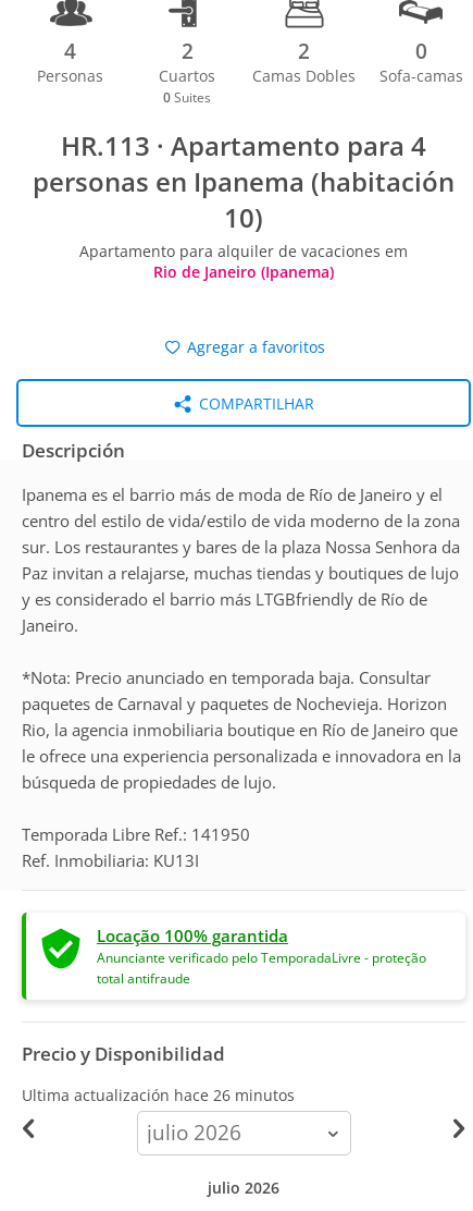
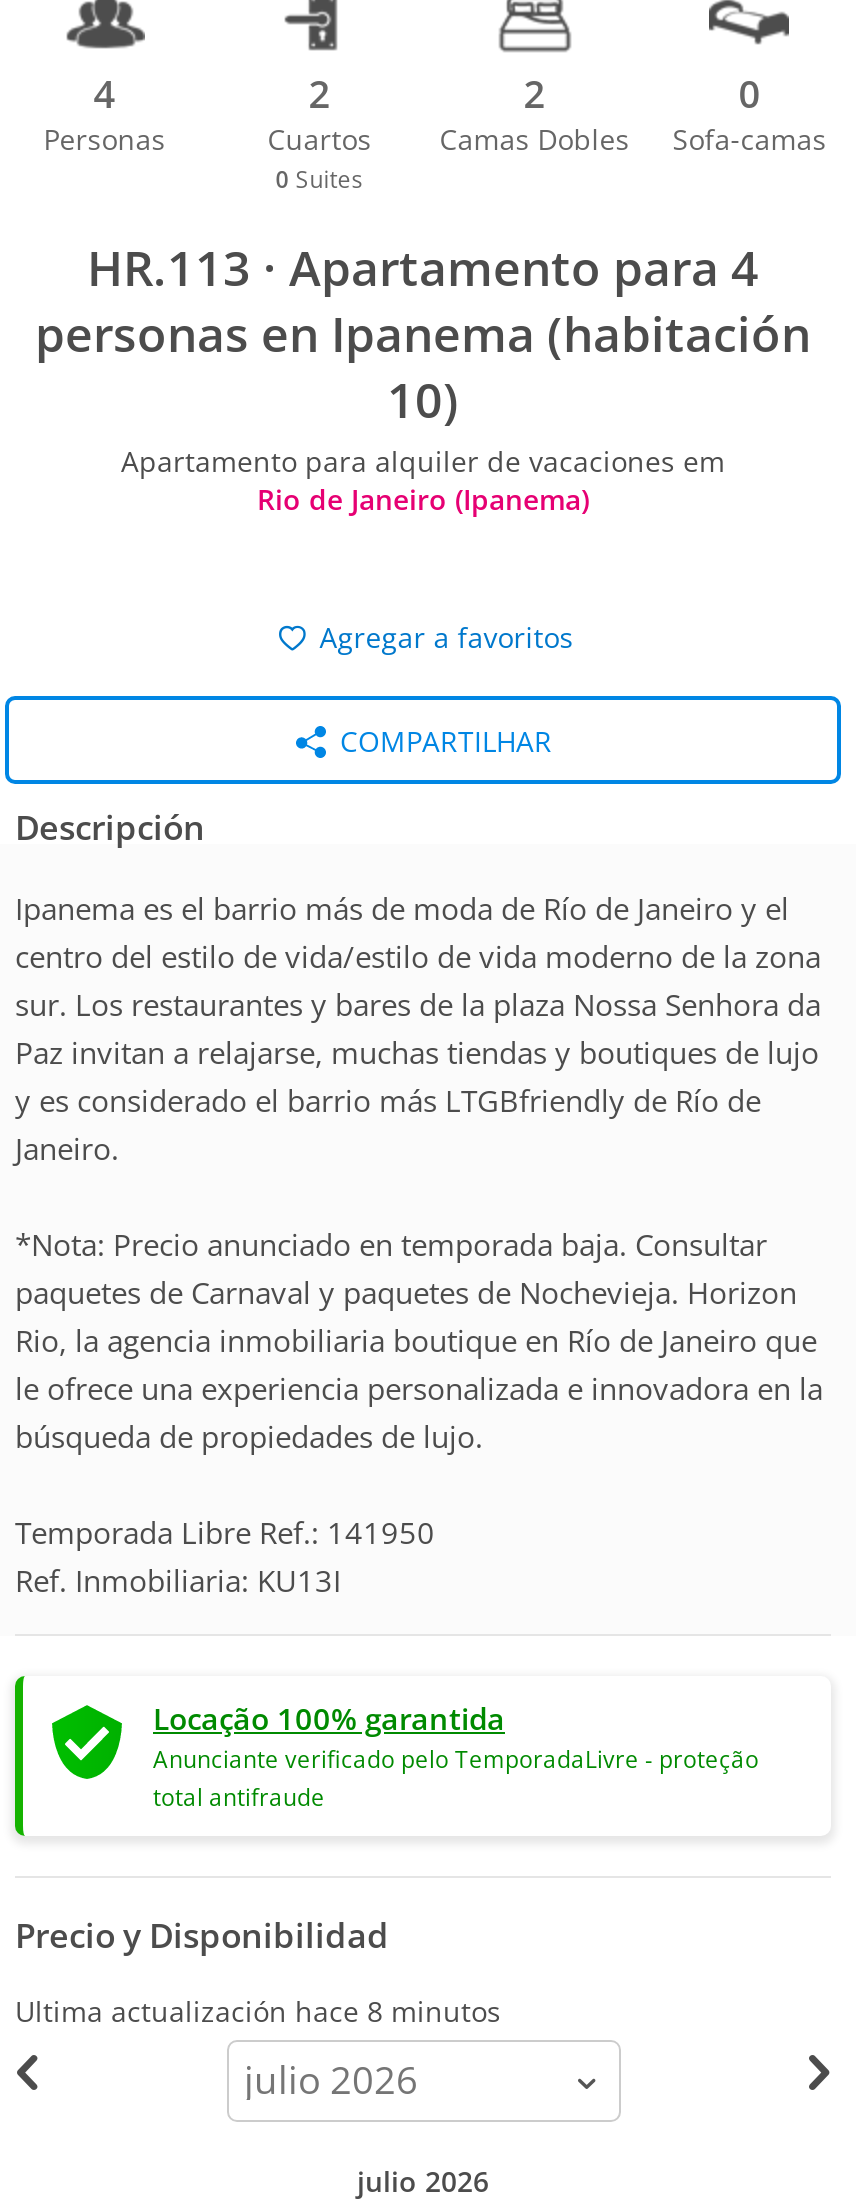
- Ultima actualización hace 26 minutos
+ Ultima actualización hace 8 minutos
